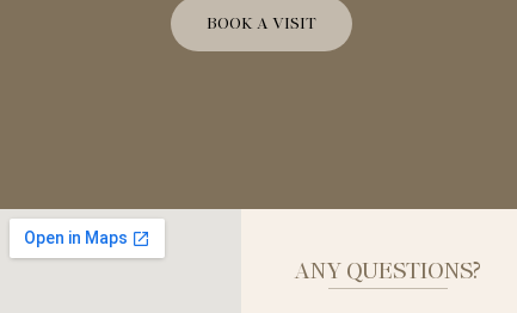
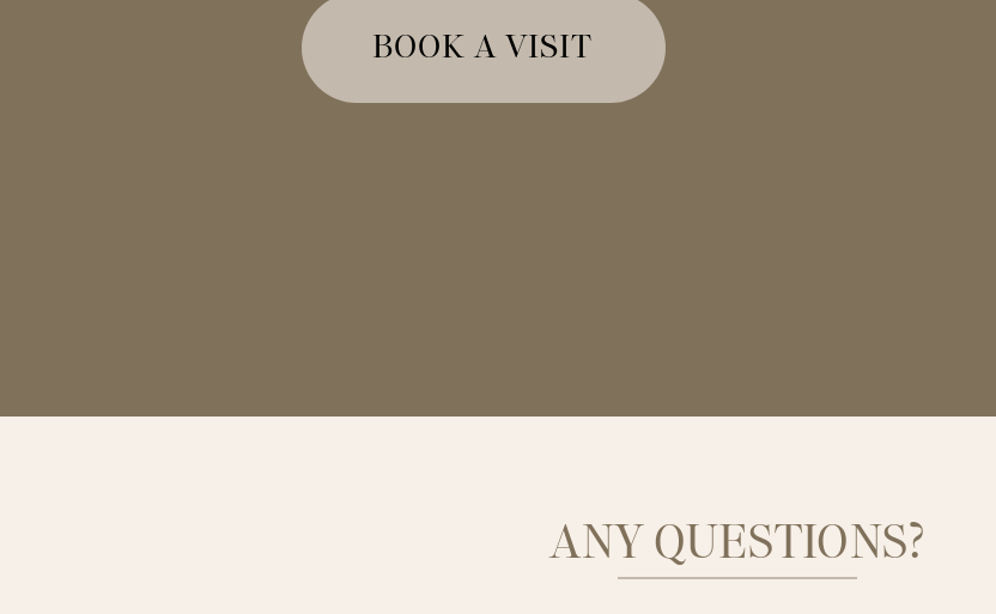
- [image]
